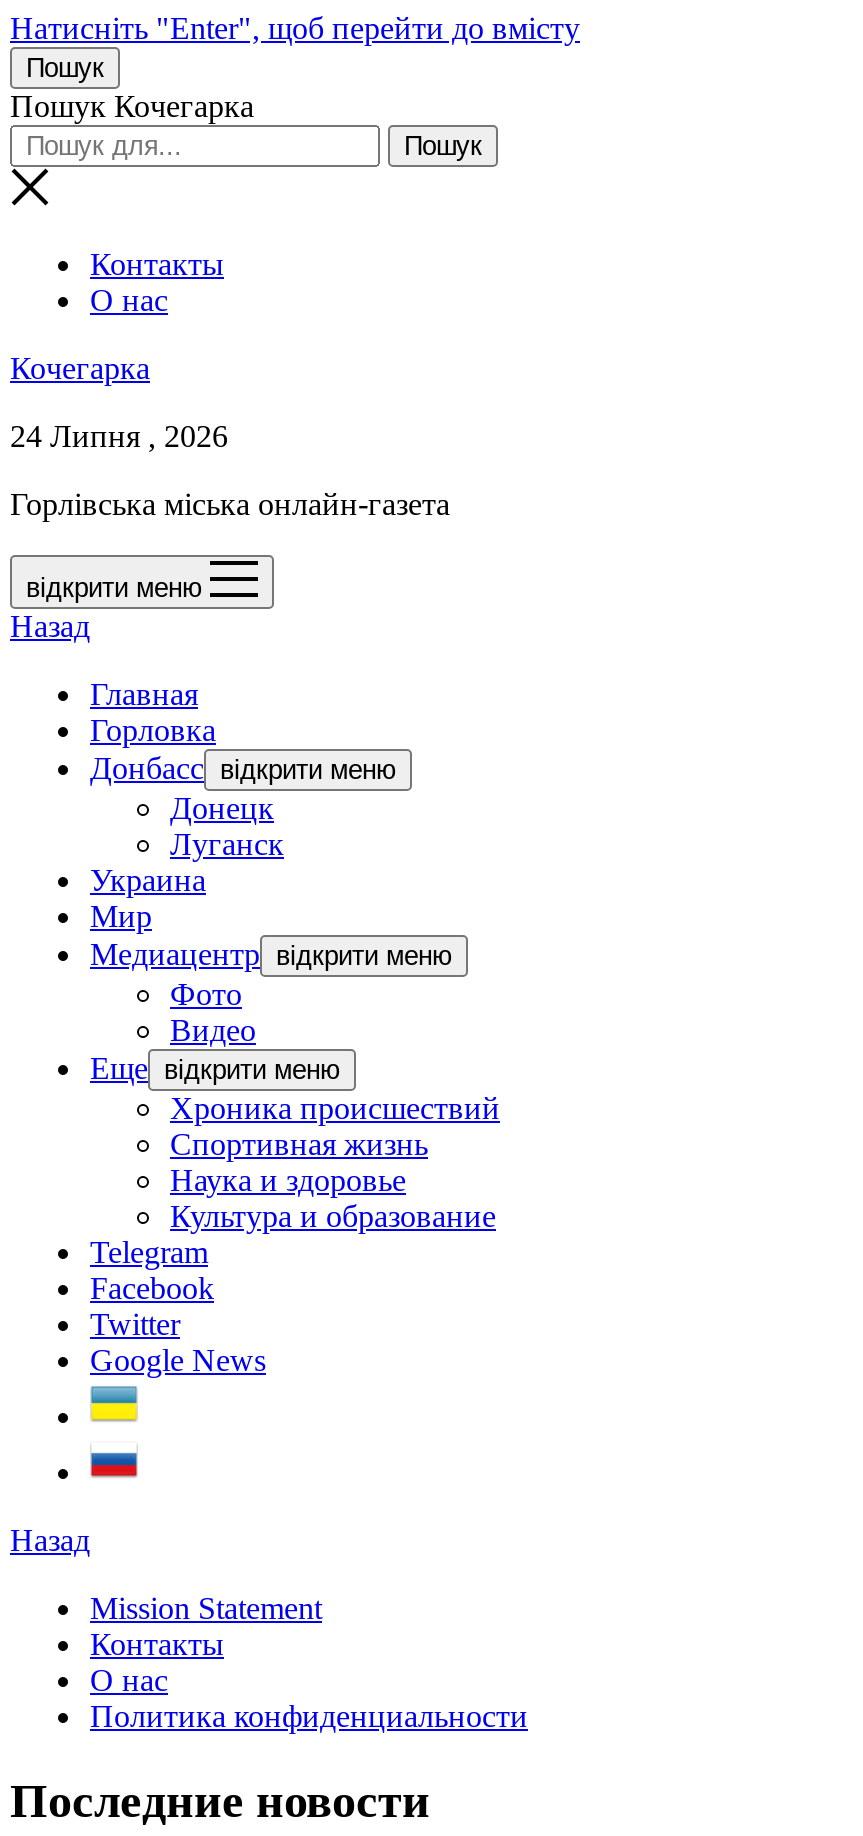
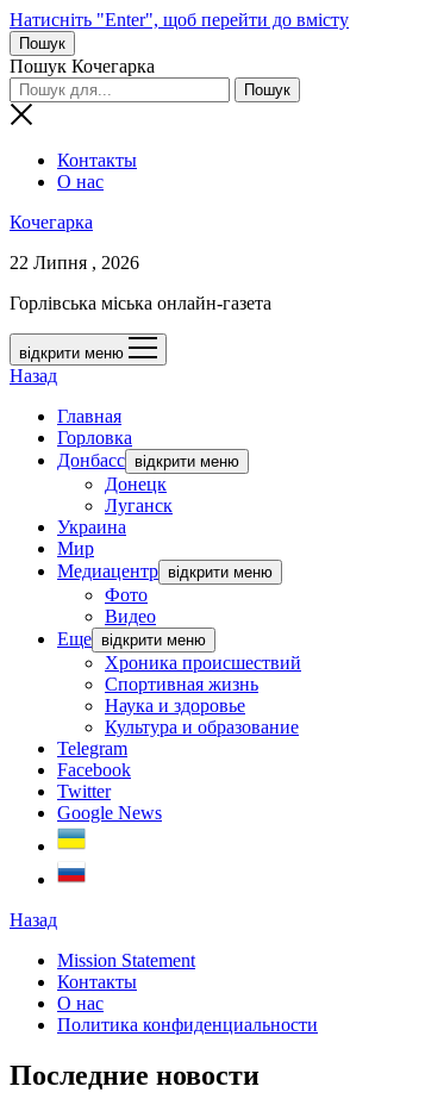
- 24 Липня , 2026
+ 22 Липня , 2026
